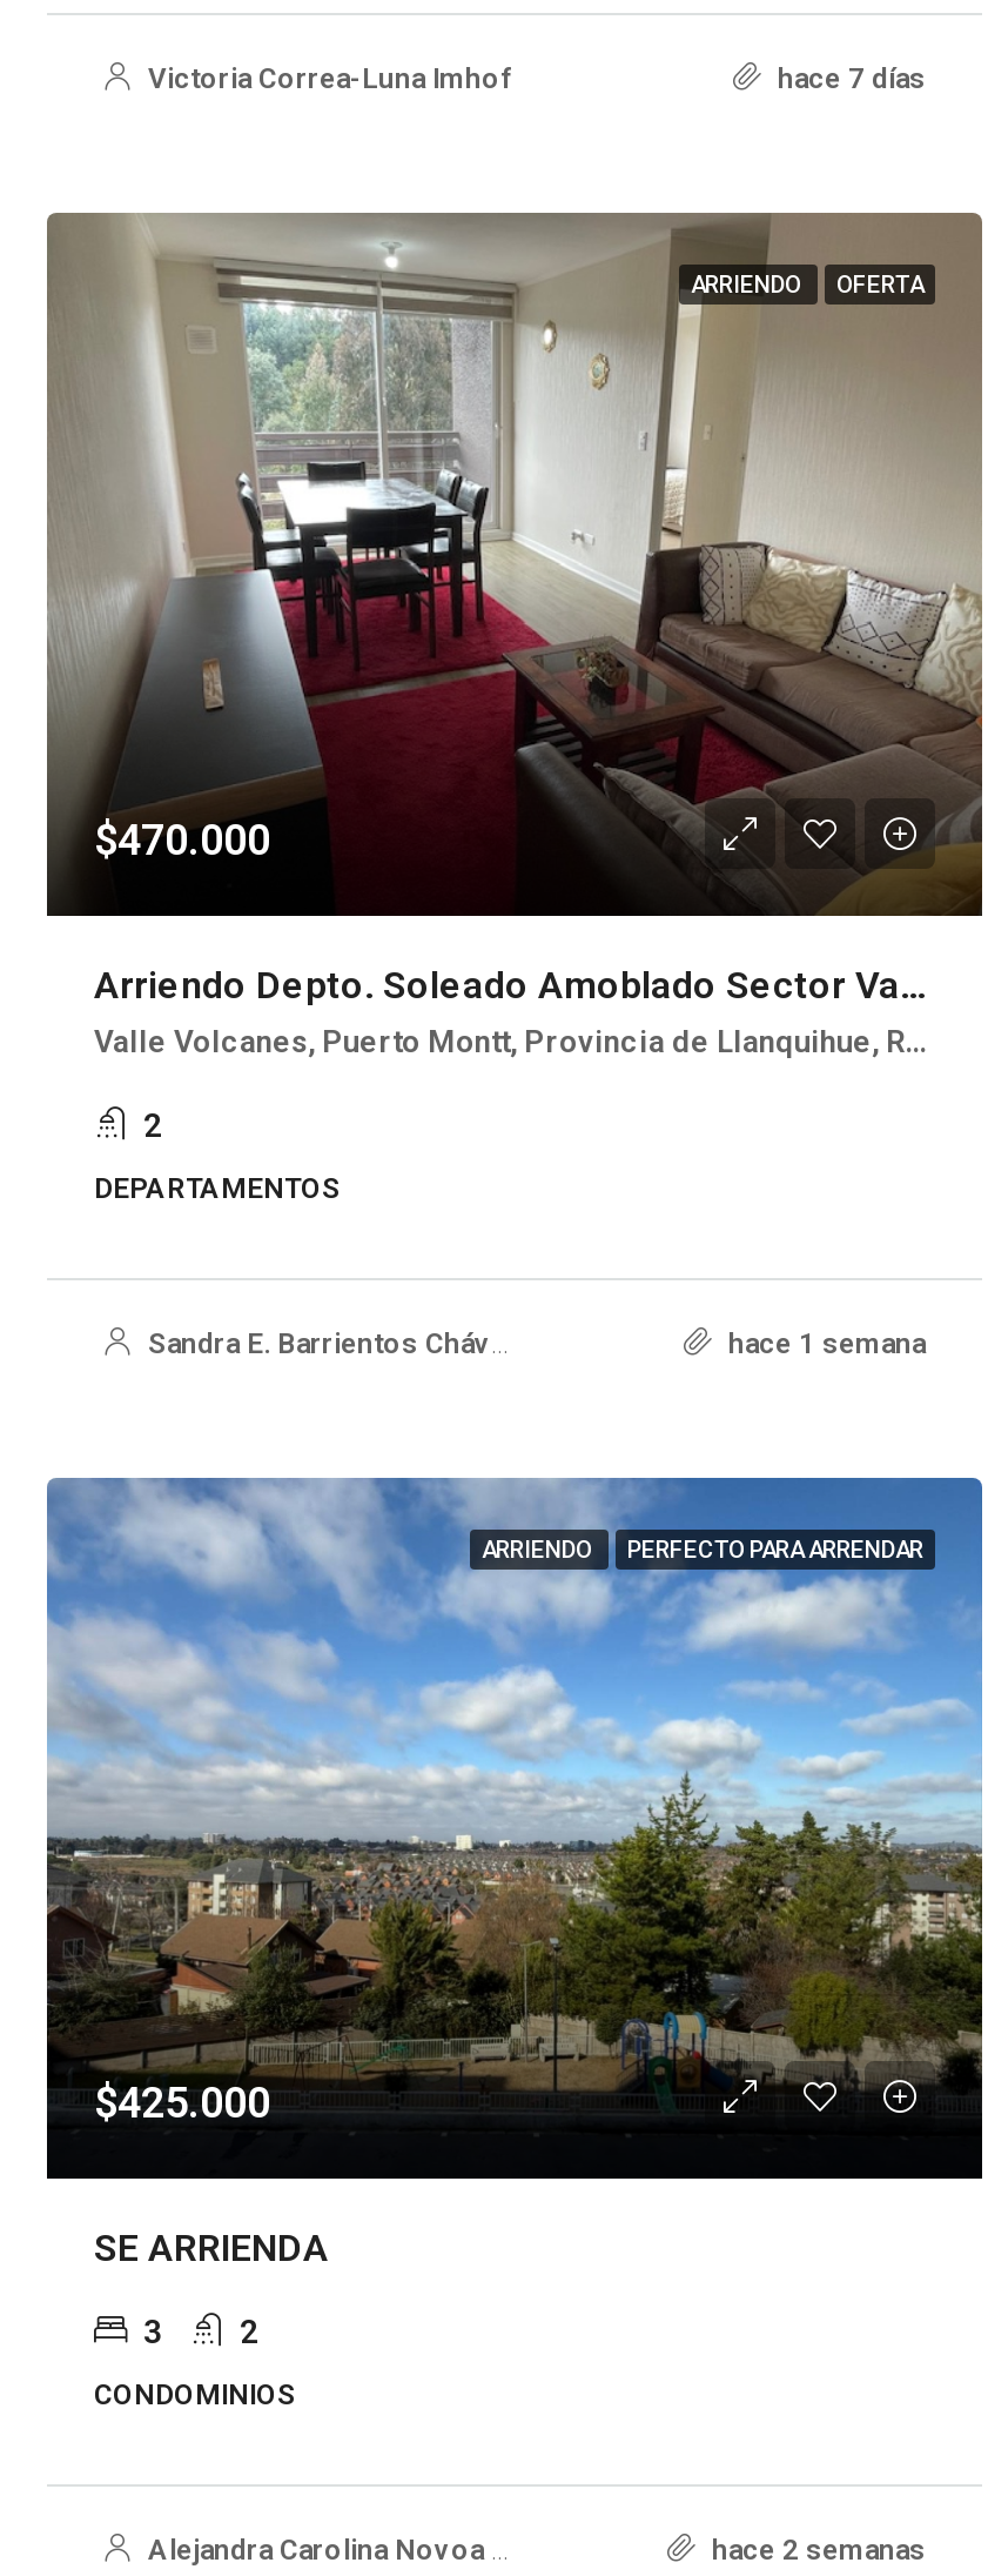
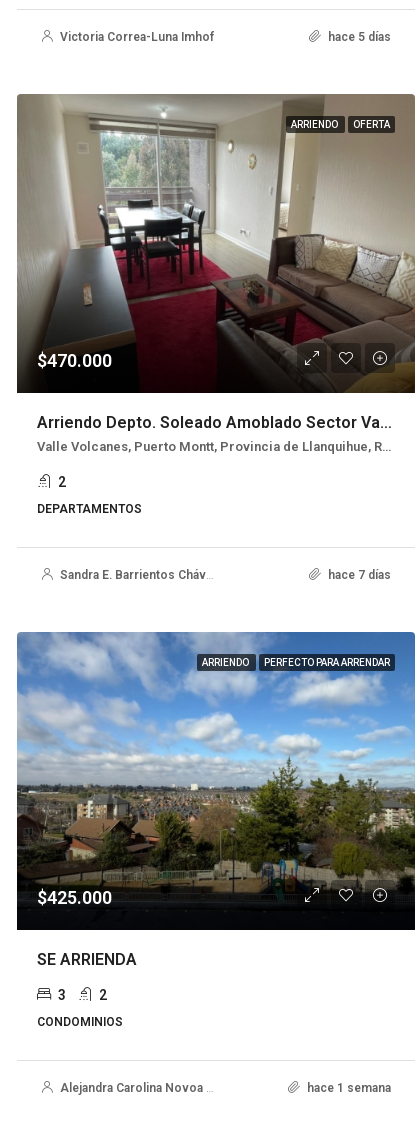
- hace 7 días
+ hace 5 días

- hace 1 semana
+ hace 7 días

- hace 2 semanas
+ hace 1 semana
